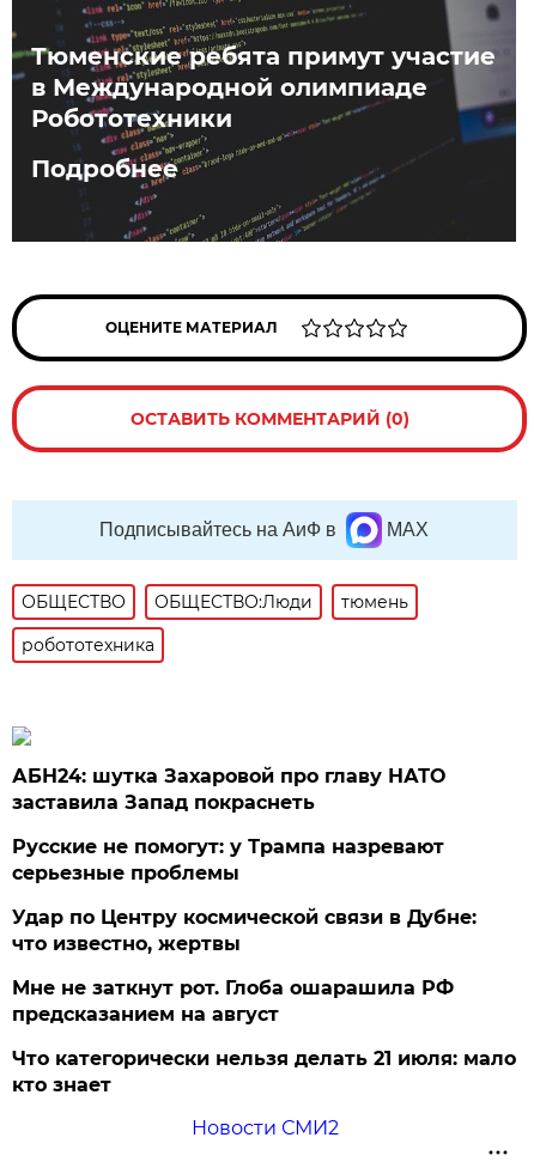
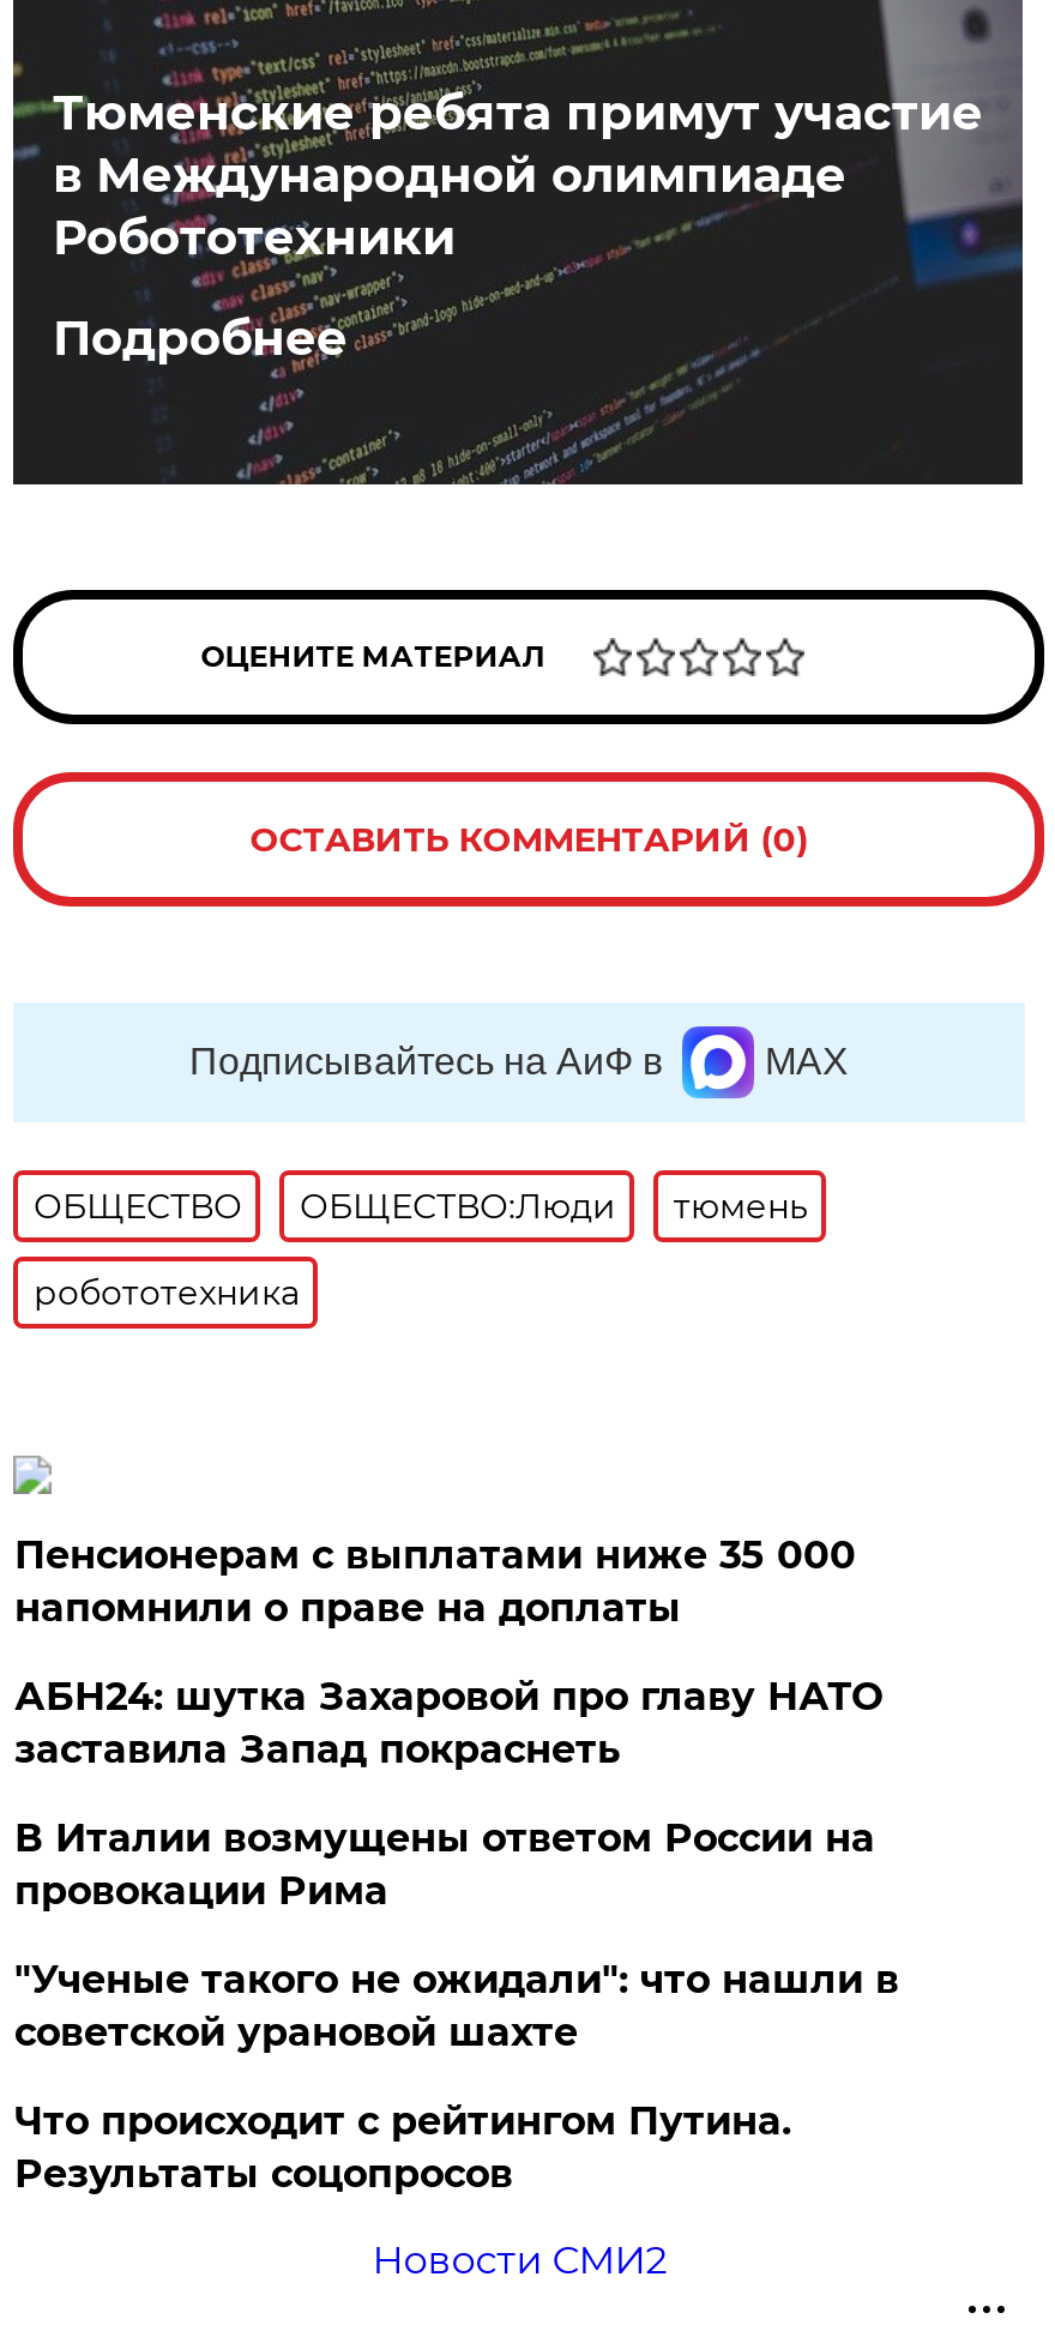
+ Пенсионерам с выплатами ниже 35 000
+ напомнили о праве на доплаты

moved down: АБН24: шутка Захаровой про главу НАТО | заставила Запад покраснеть

- Русские не помогут: у Трампа назревают
- серьезные проблемы
- Удар по Центру космической связи в Дубне:
- что известно, жертвы
- Мне не заткнут рот. Глоба ошарашила РФ
- предсказанием на август
- Что категорически нельзя делать 21 июля: мало
- кто знает
+ В Италии возмущены ответом России на
+ провокации Рима
+ "Ученые такого не ожидали": что нашли в
+ советской урановой шахте
+ Что происходит с рейтингом Путина.
+ Результаты соцопросов
